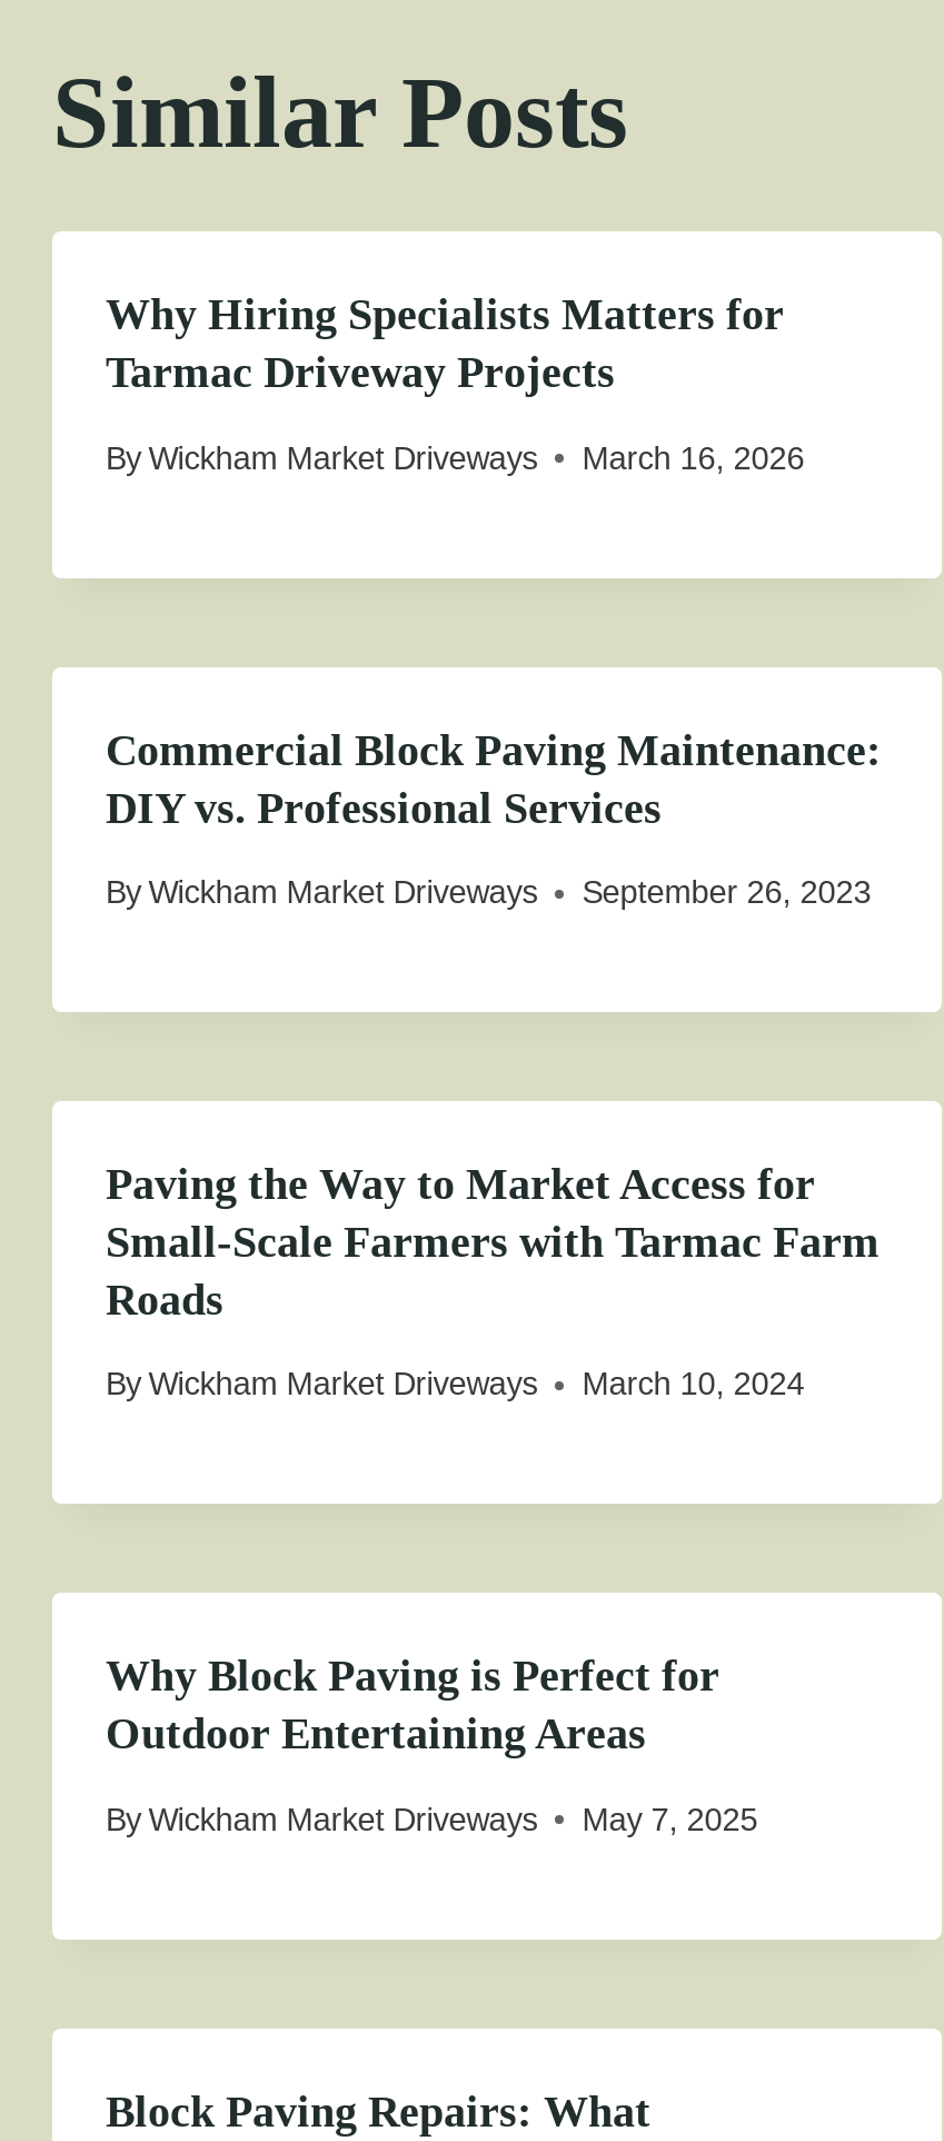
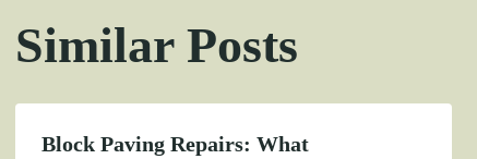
- Why Hiring Specialists Matters for
- Tarmac Driveway Projects
- By Wickham Market Driveways
- March 16, 2026

- Commercial Block Paving Maintenance:
- DIY vs. Professional Services
- By Wickham Market Driveways
- September 26, 2023

- Paving the Way to Market Access for
- Small-Scale Farmers with Tarmac Farm
- Roads
- By Wickham Market Driveways
- March 10, 2024

- Why Block Paving is Perfect for
- Outdoor Entertaining Areas
- By Wickham Market Driveways
- May 7, 2025
